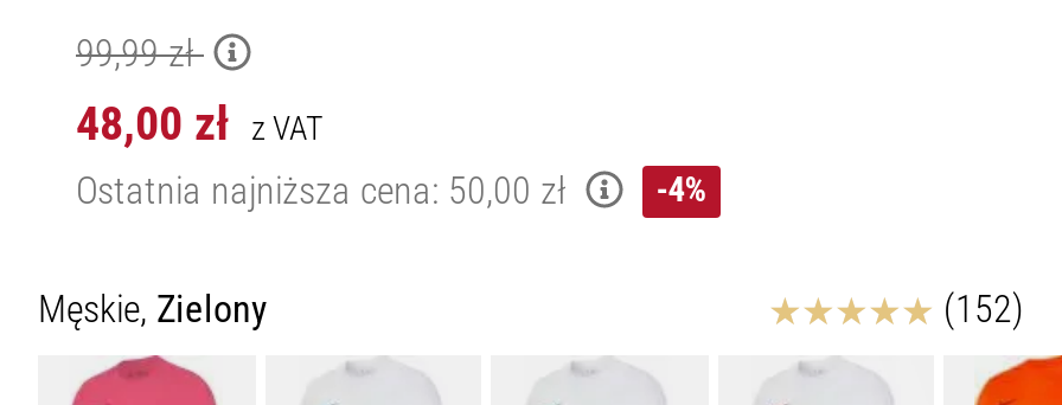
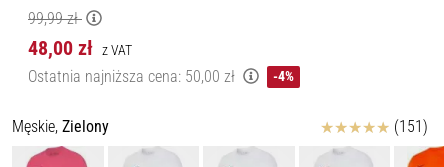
- (152)
+ (151)
